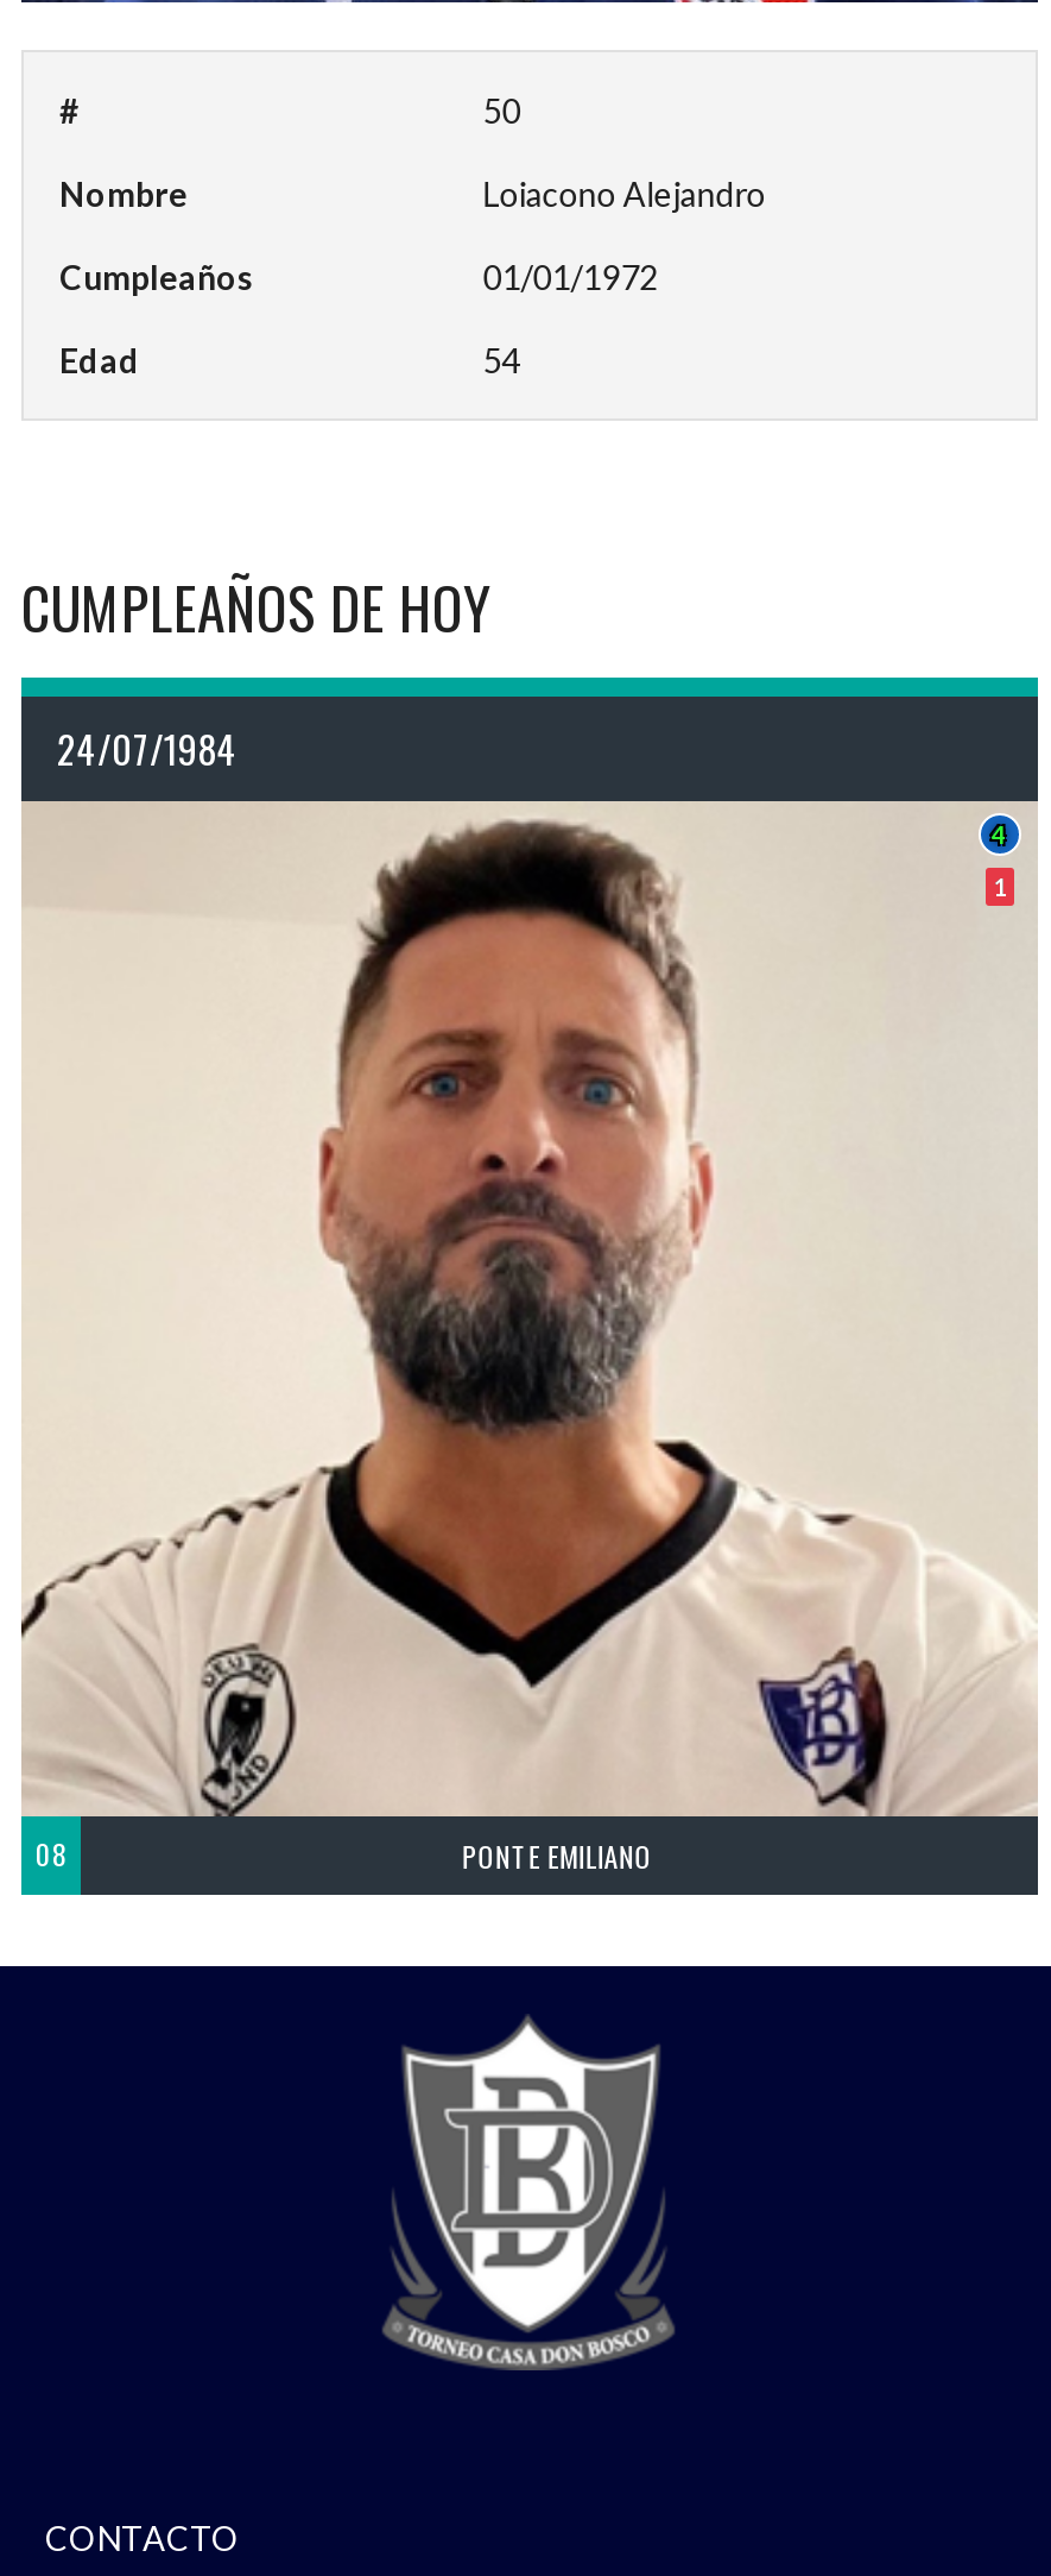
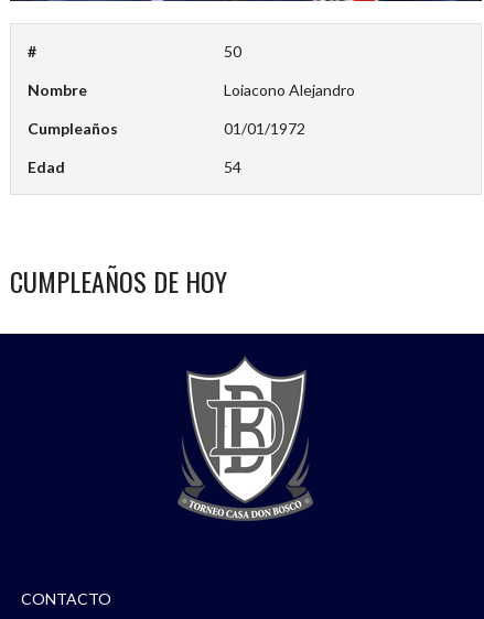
- [image]
- 24/07/1984

- 4
- 1

- 08
- PONTE EMILIANO
